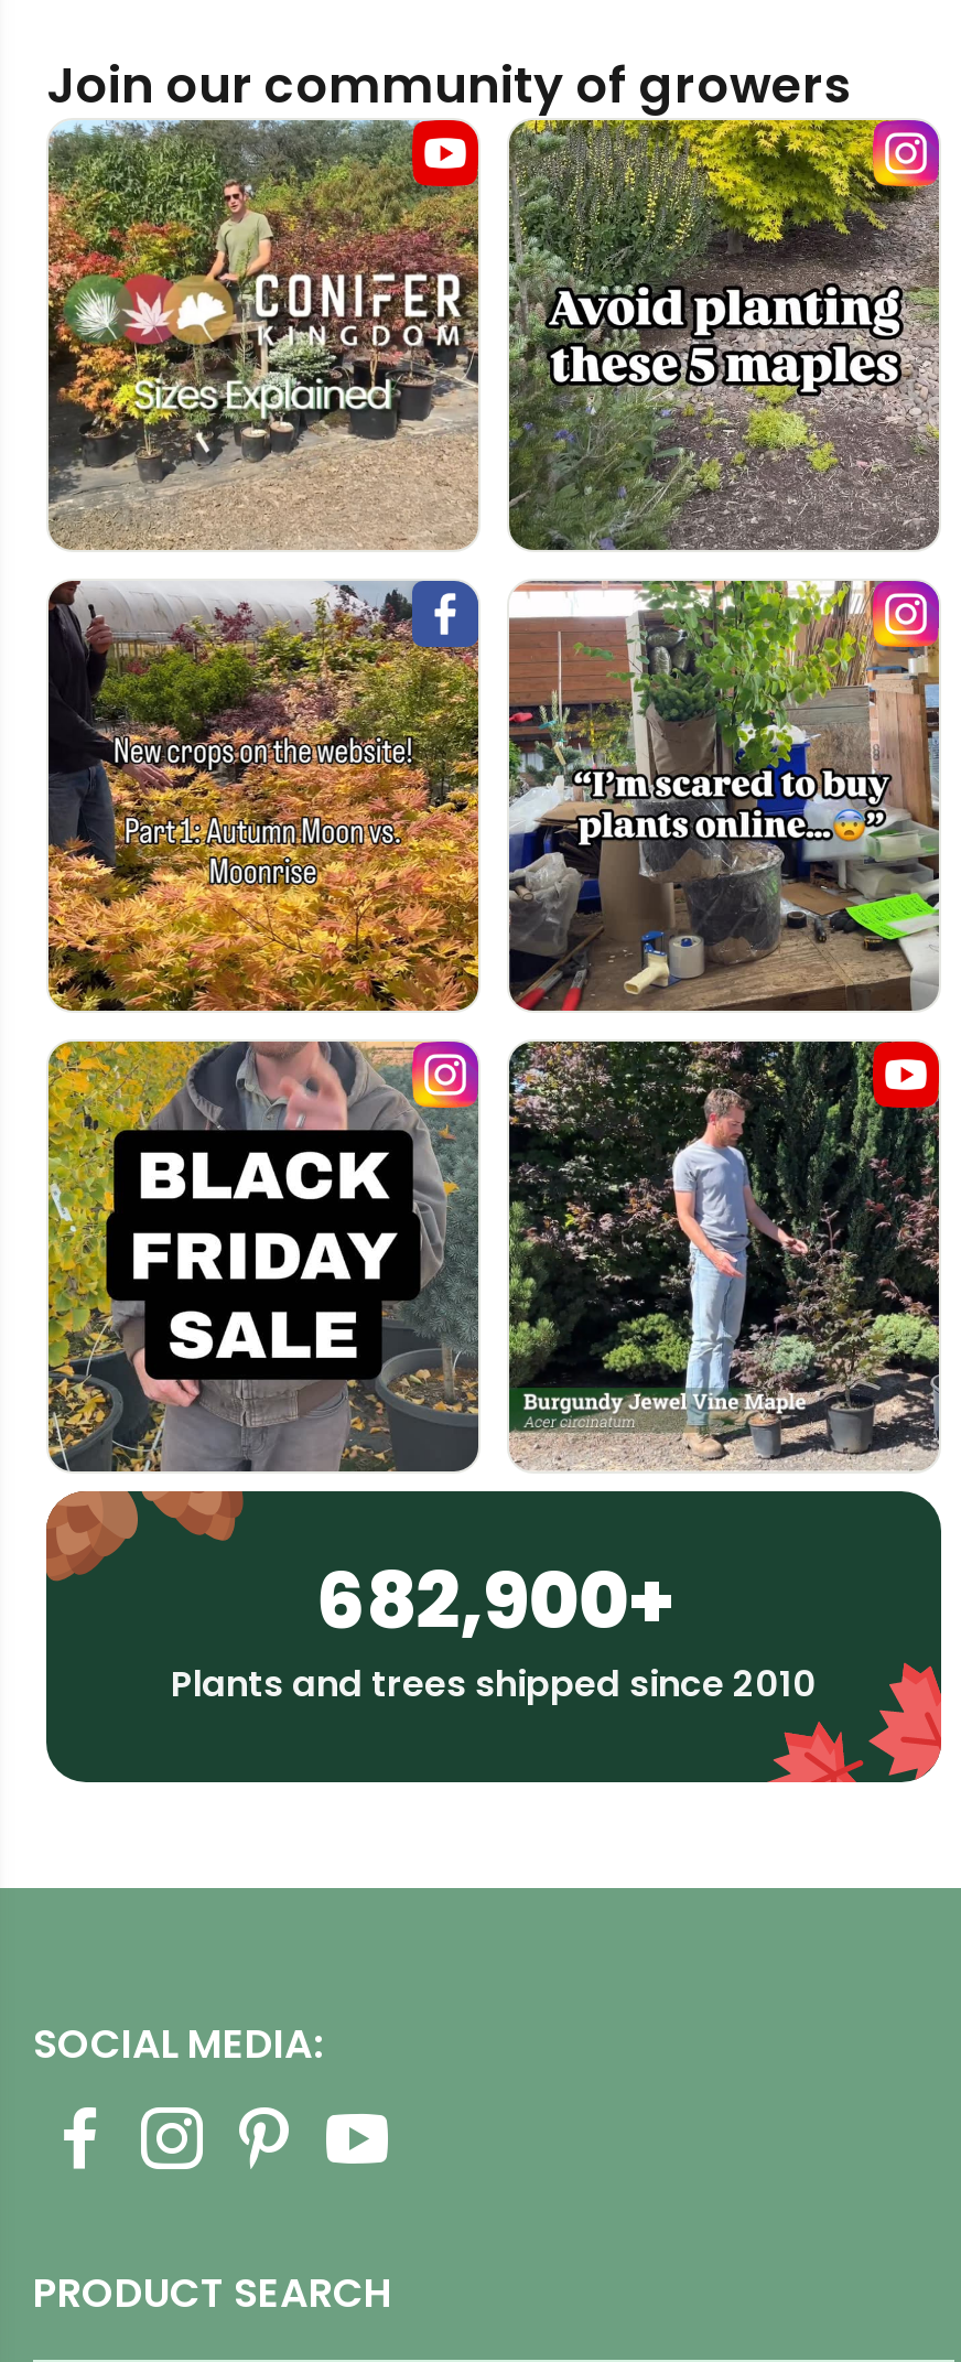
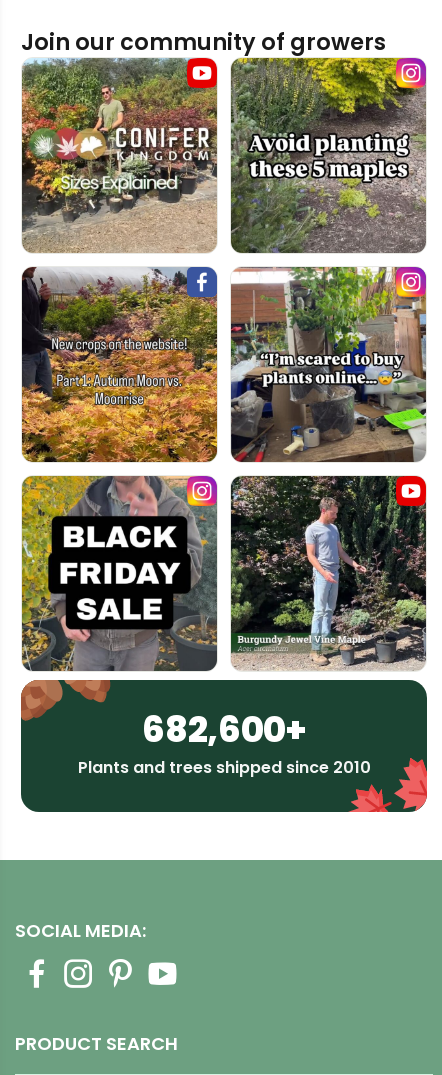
- 682,900+
+ 682,600+
